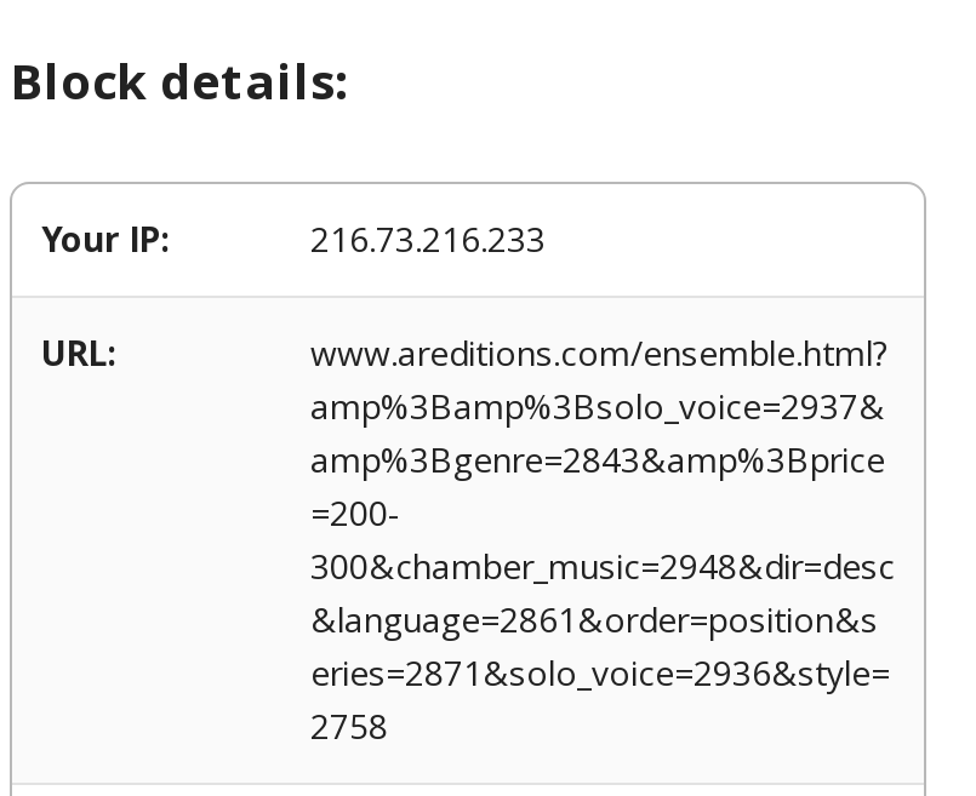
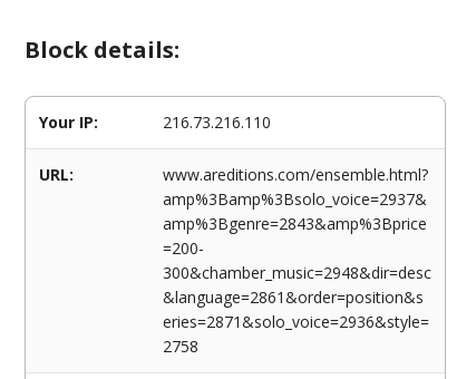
- 216.73.216.233
+ 216.73.216.110
